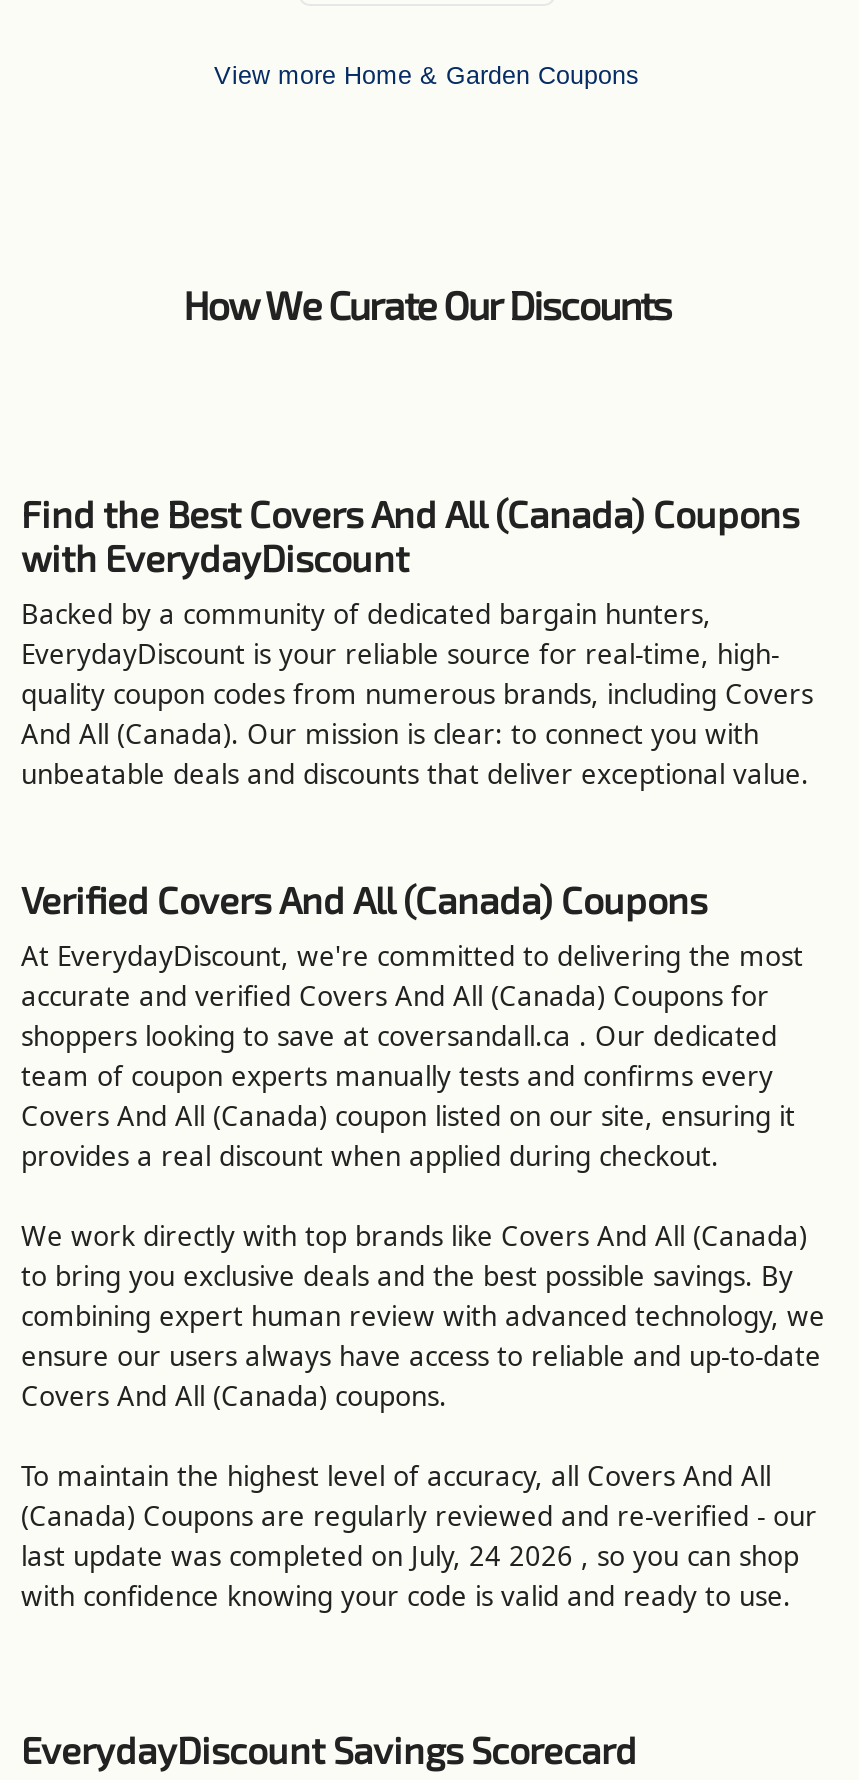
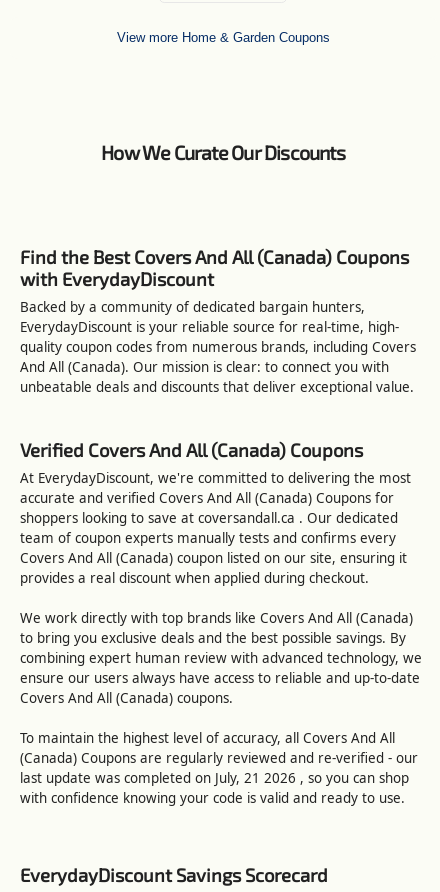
- last update was completed on July, 24 2026 , so you can shop
+ last update was completed on July, 21 2026 , so you can shop
